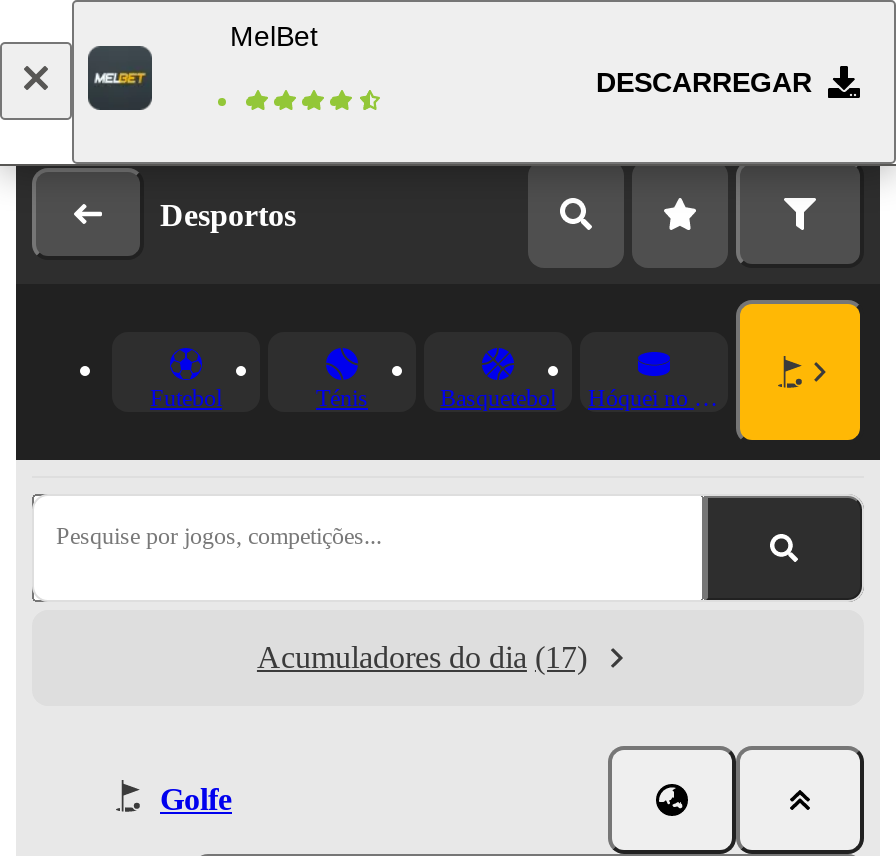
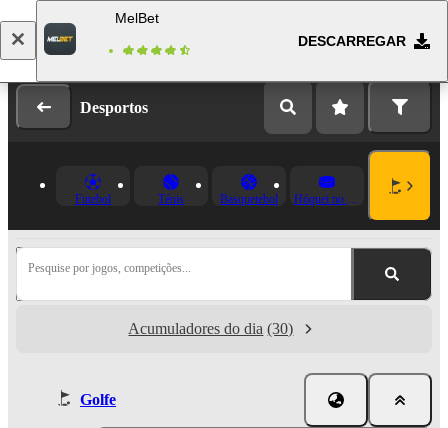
- Acumuladores do dia (17)
+ Acumuladores do dia (30)
